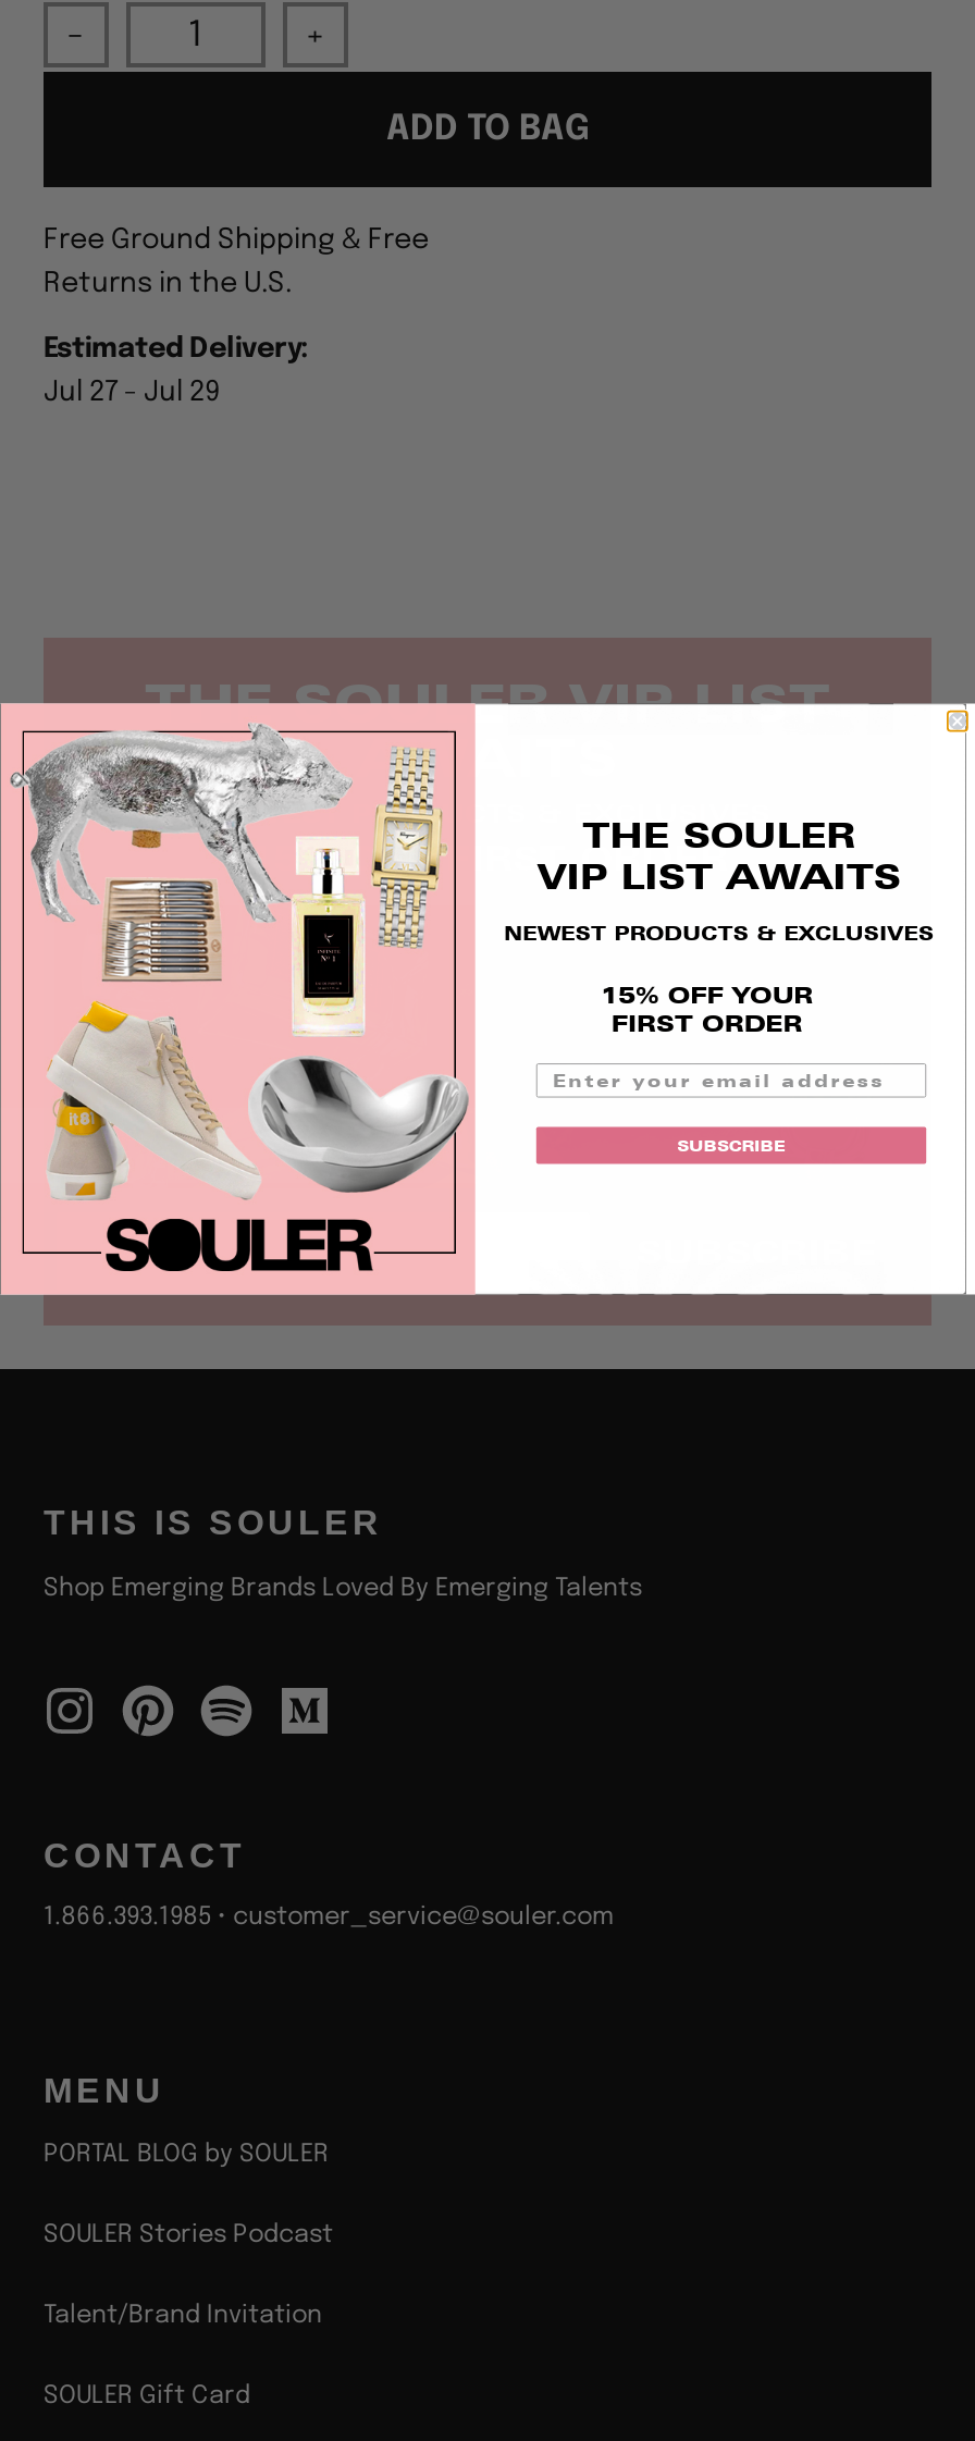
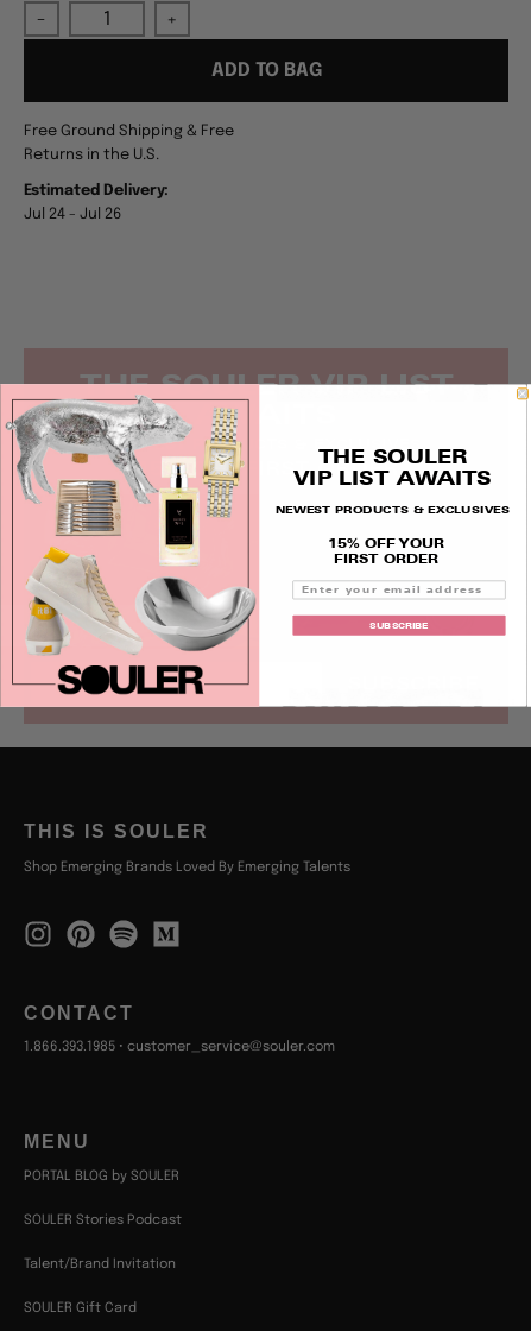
- Jul 27 - Jul 29
+ Jul 24 - Jul 26
